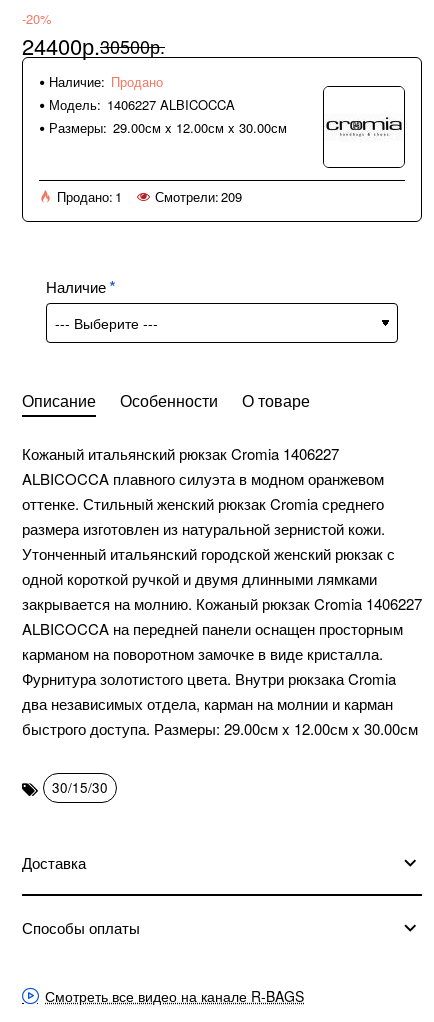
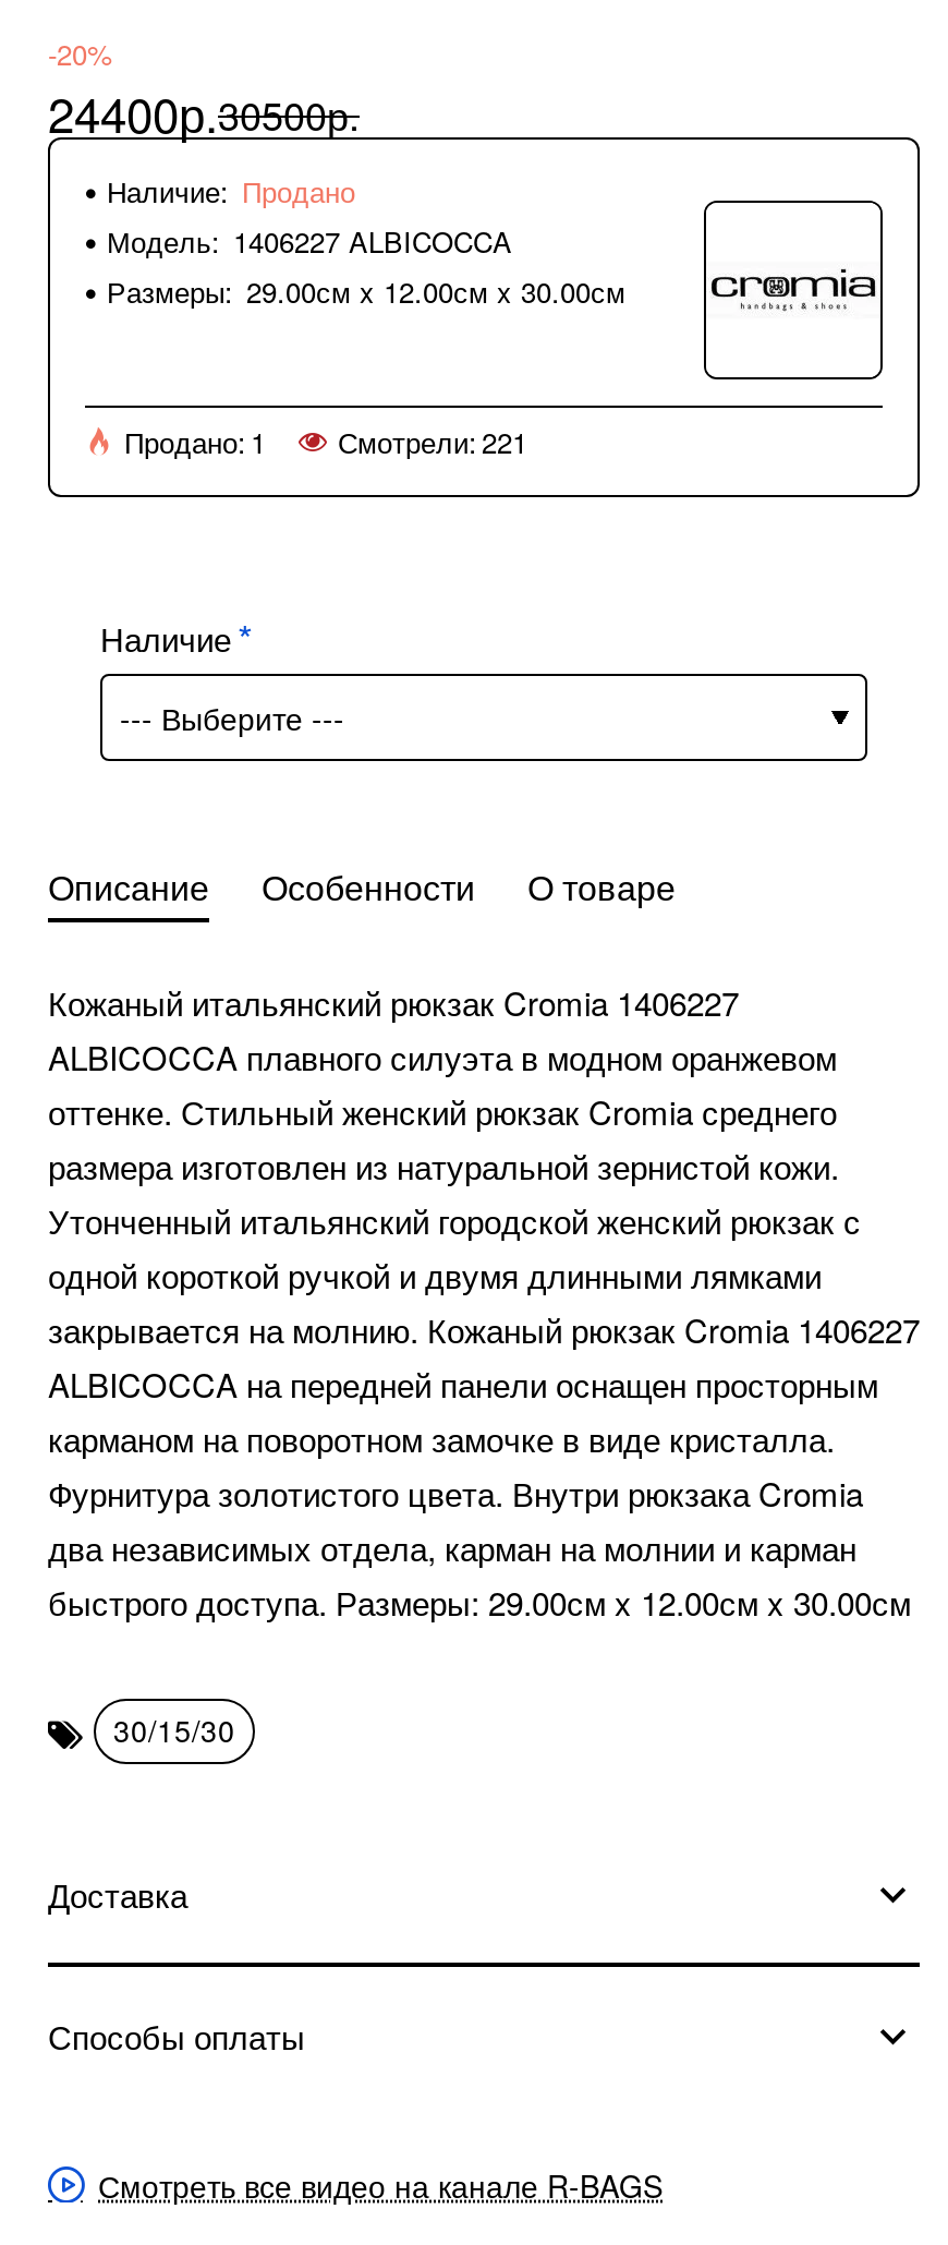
- Продано: 1 Смотрели: 209
+ Продано: 1 Смотрели: 221
